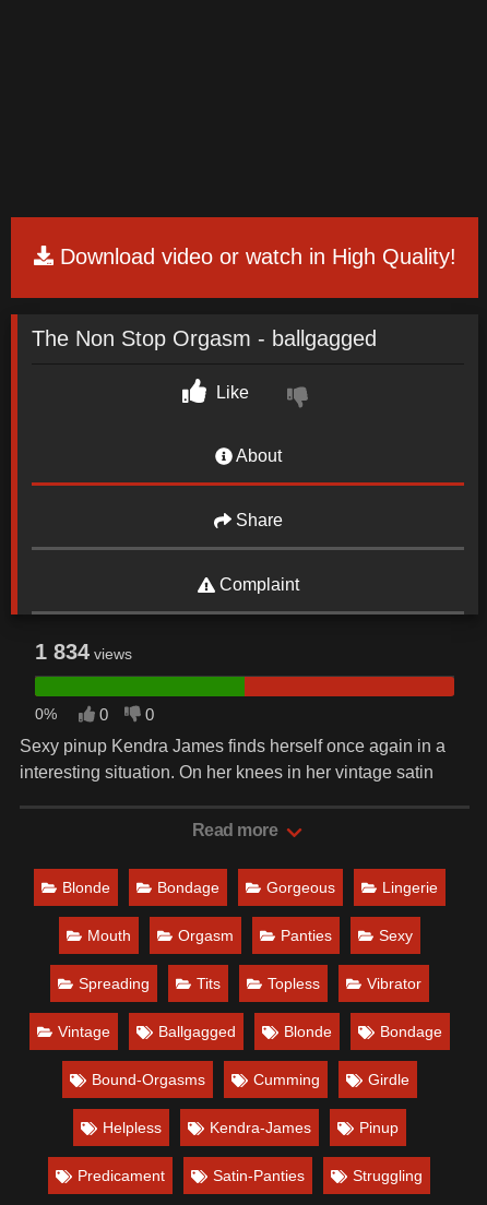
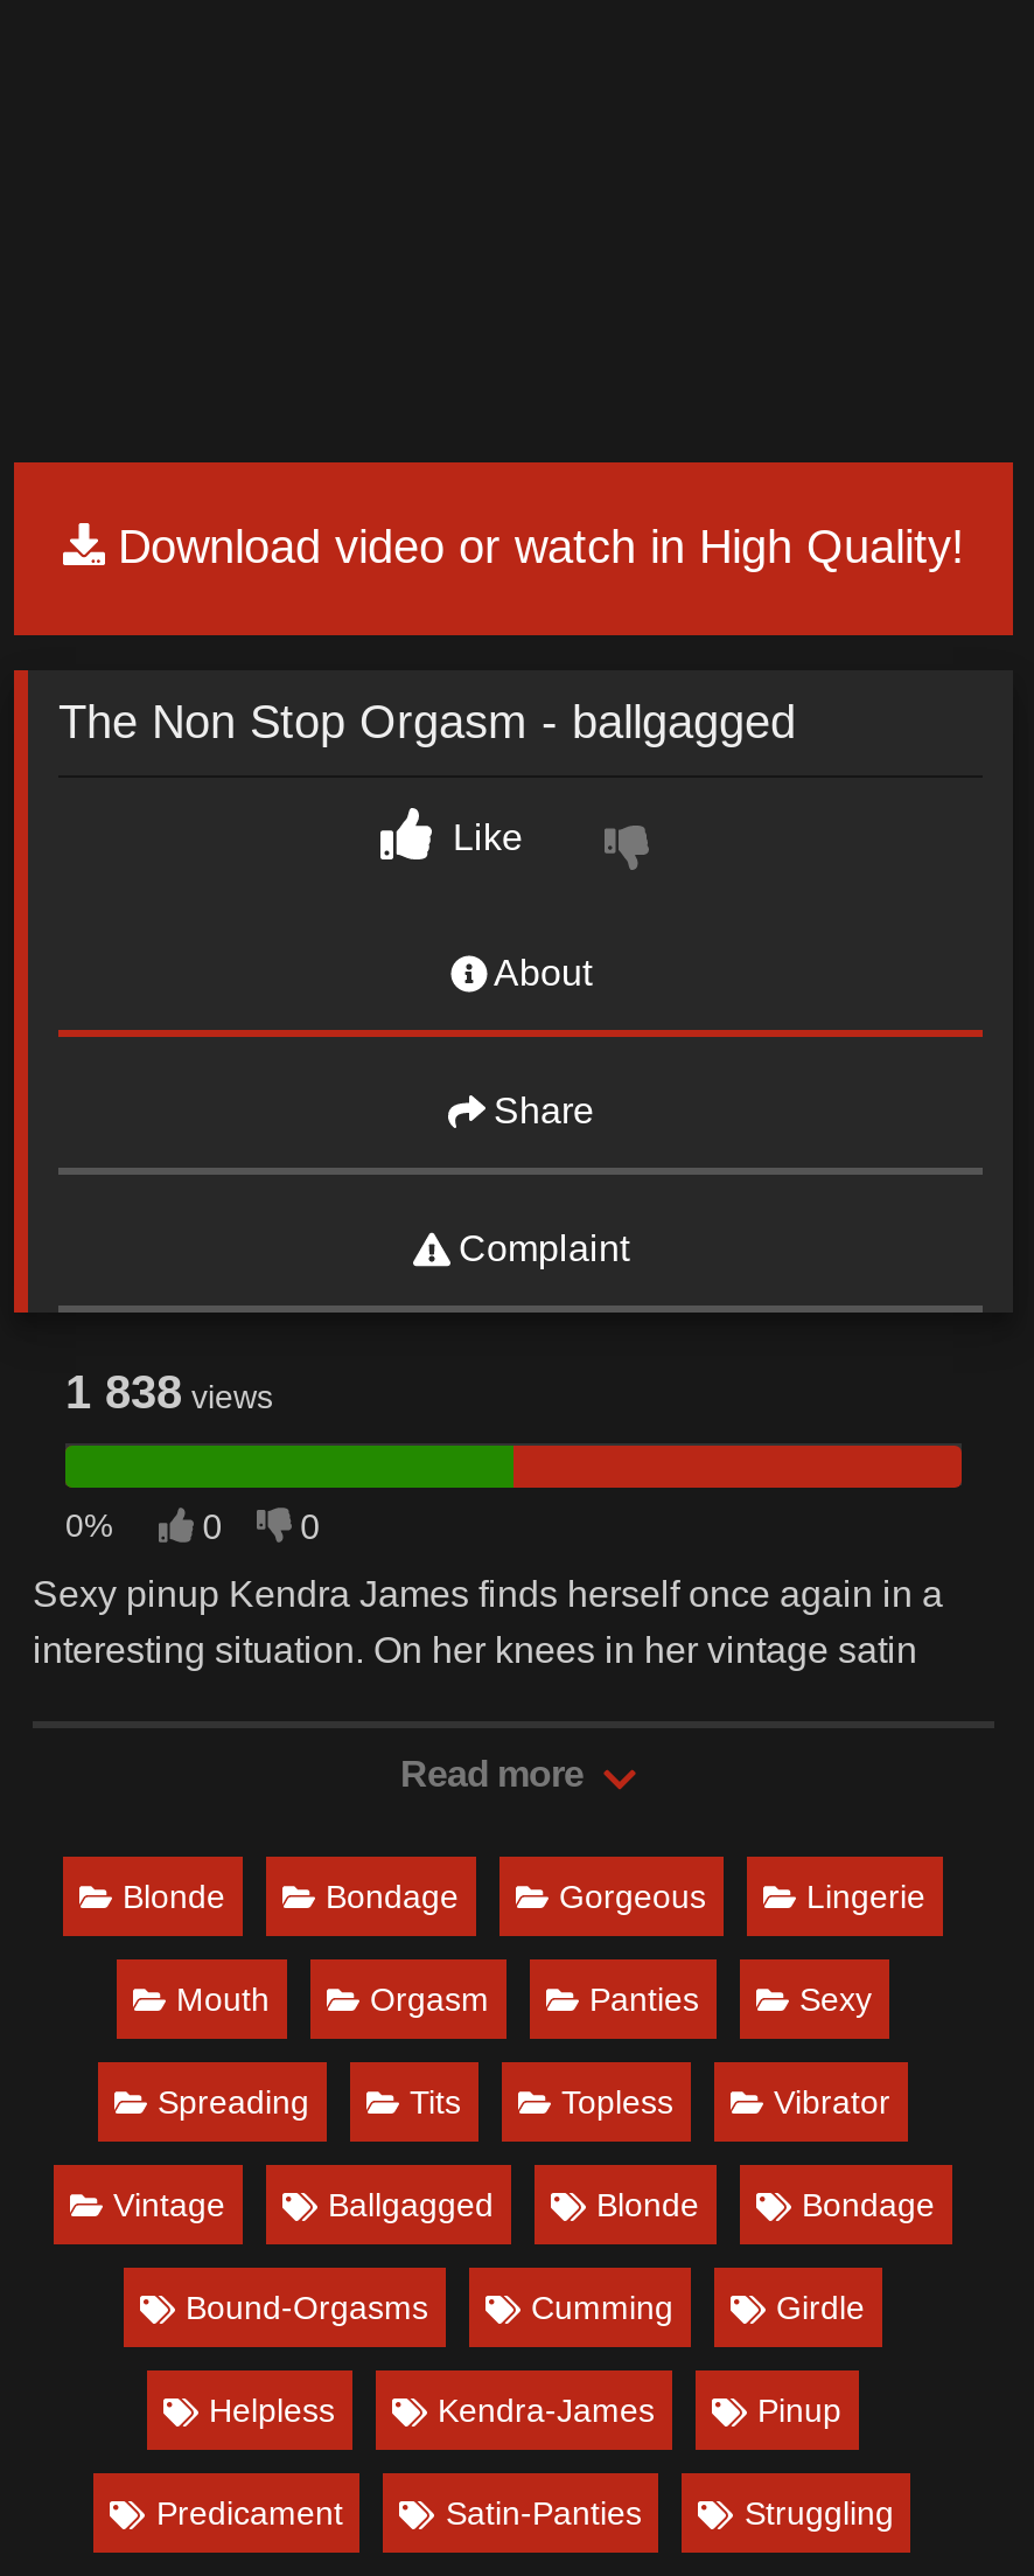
- 1 834 views
+ 1 838 views
